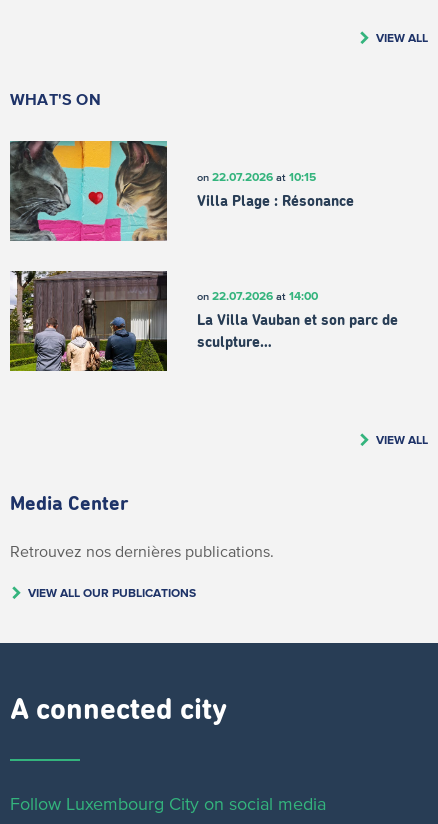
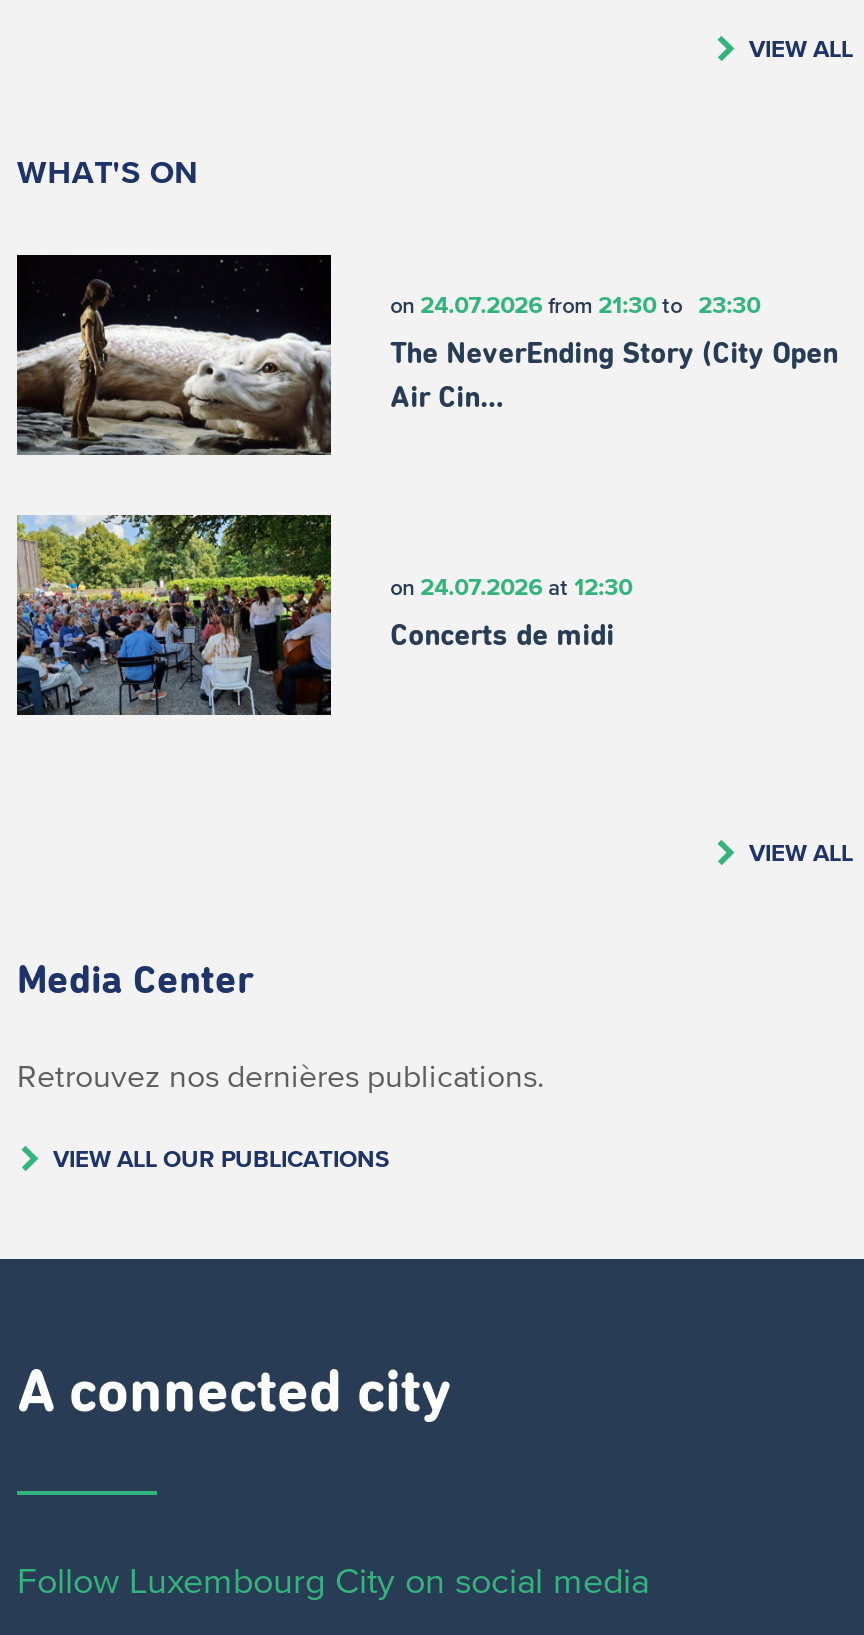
- [image]
- on 22.07.2026 at 10:15
+ [image]
+ on 24.07.2026 from 21:30 to 23:30

- Villa Plage : Résonance
+ The NeverEnding Story (City Open

- [image]
- La Villa Vauban et son parc de
+ [image]
+ on 24.07.2026 at 12:30

- on 22.07.2026 at 14:00
+ Air Cin…

- sculpture…
+ Concerts de midi
